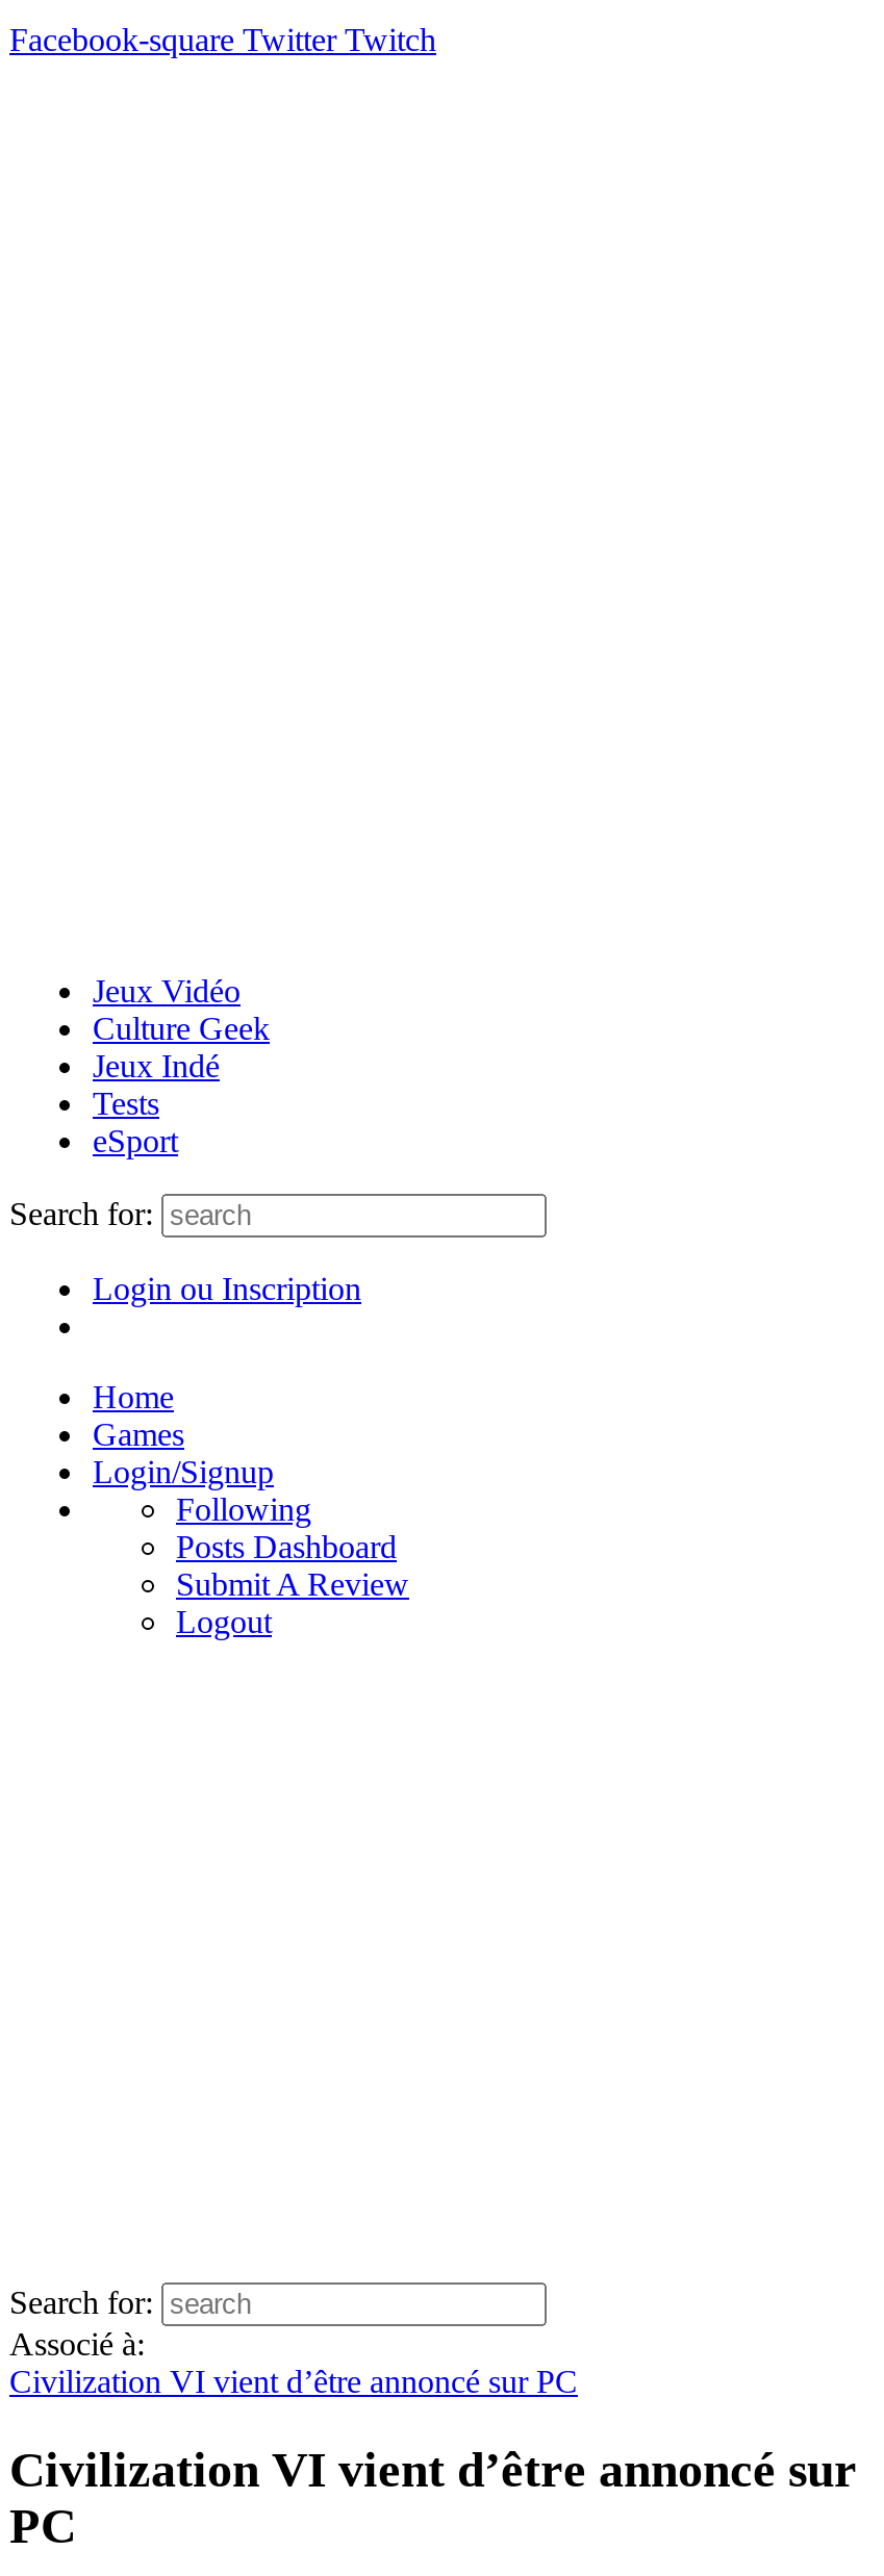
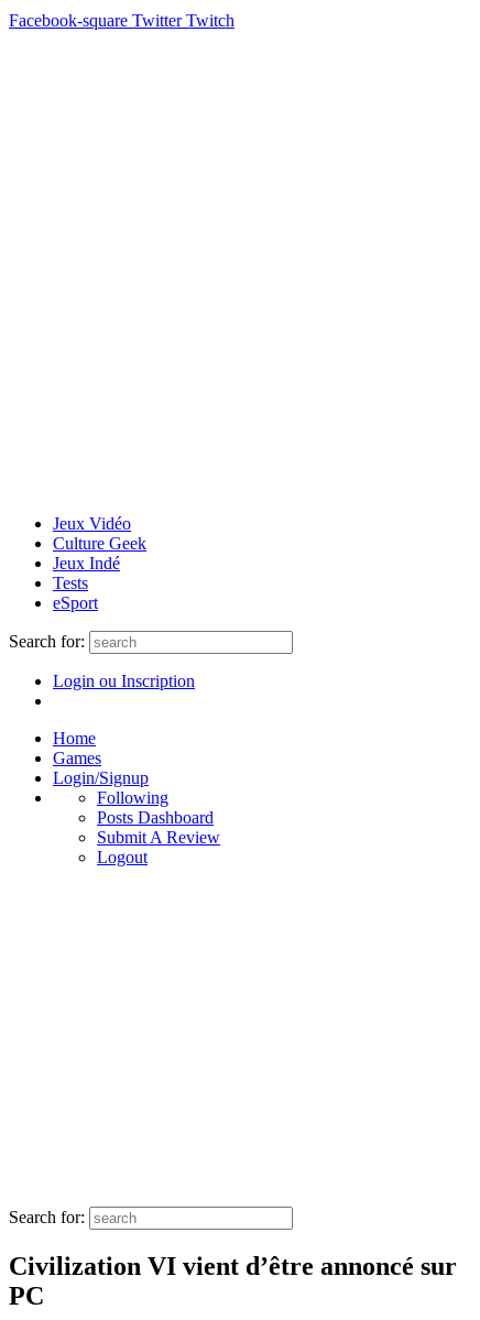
- Associé à:
- Civilization VI vient d’être annoncé sur PC
